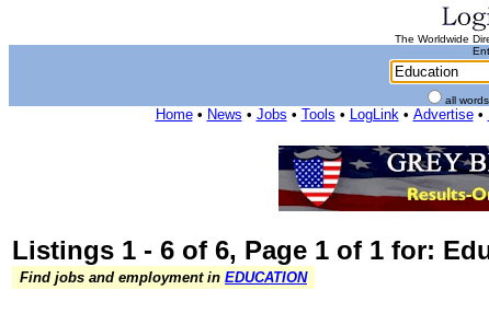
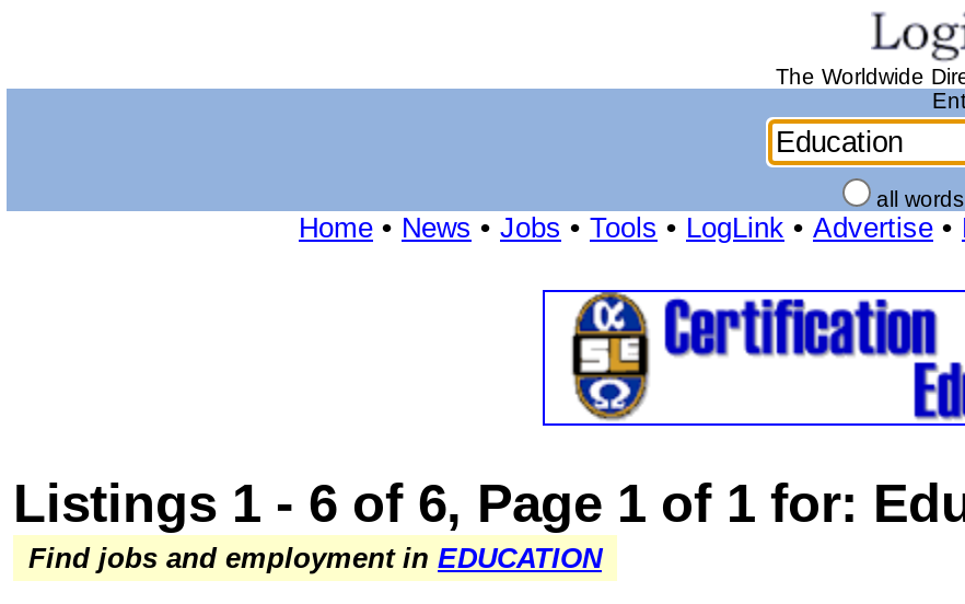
- [image]
+ [image]
